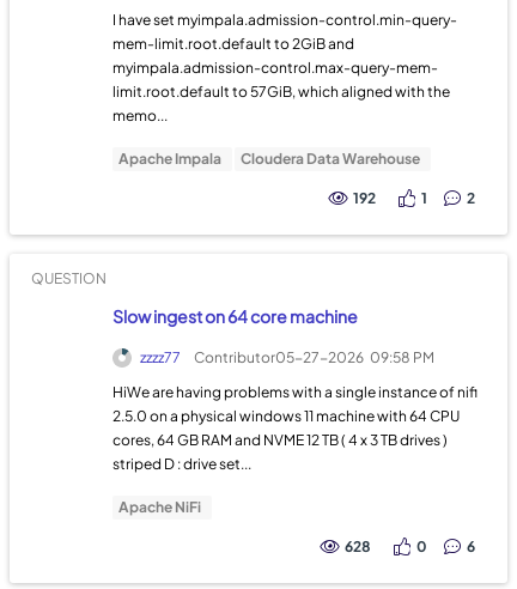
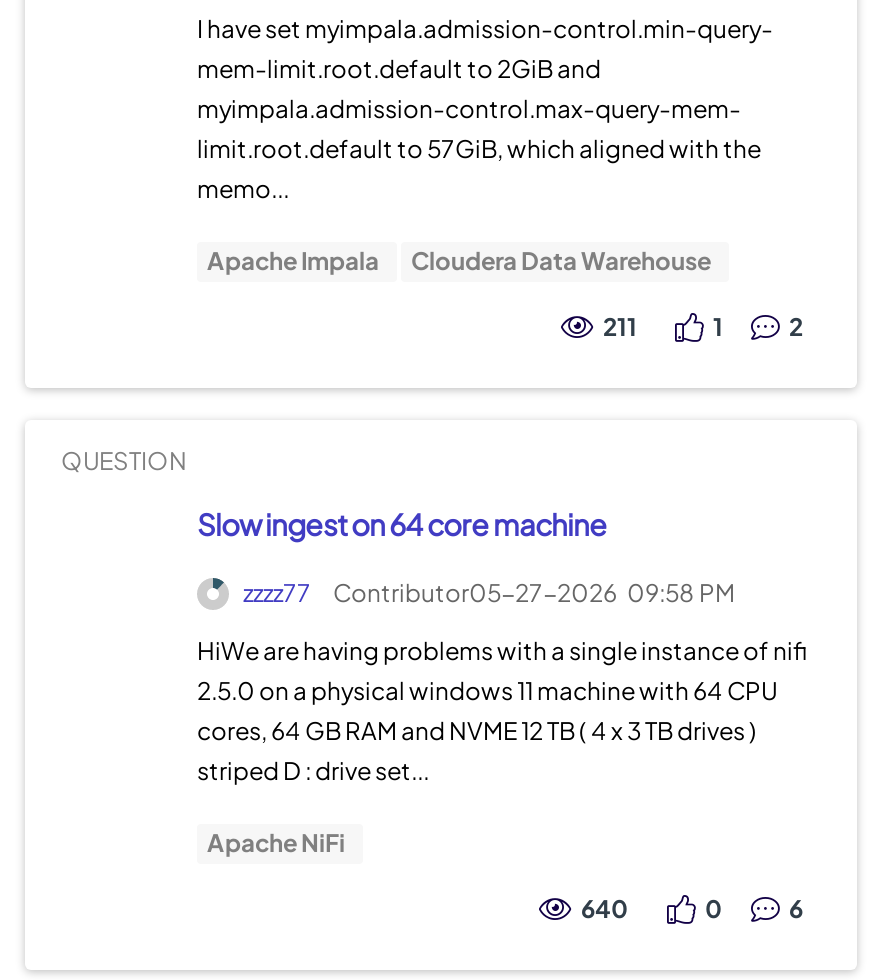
- 192
+ 211

- 628
+ 640
